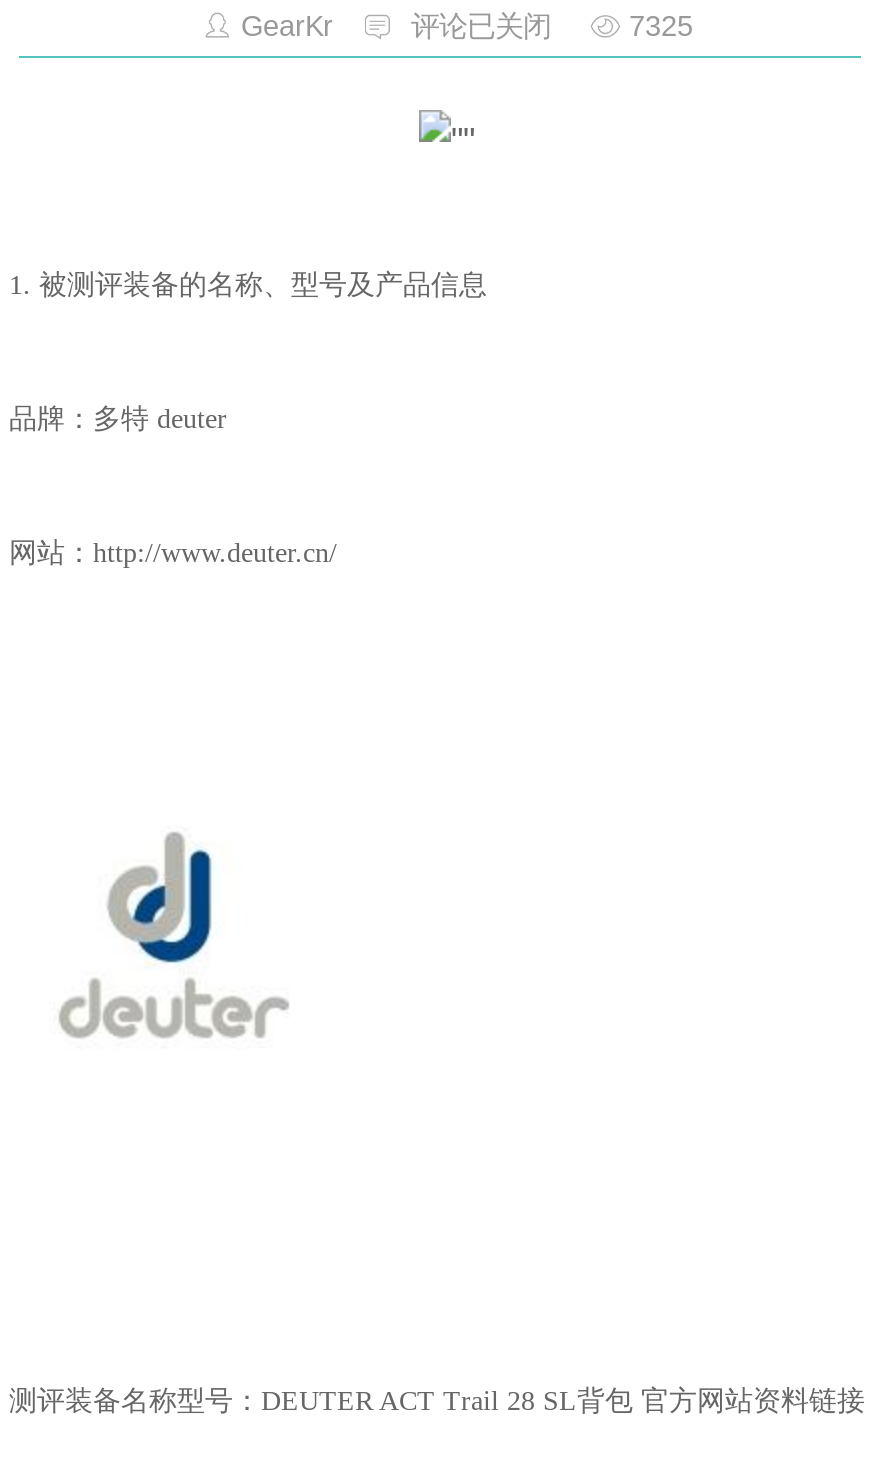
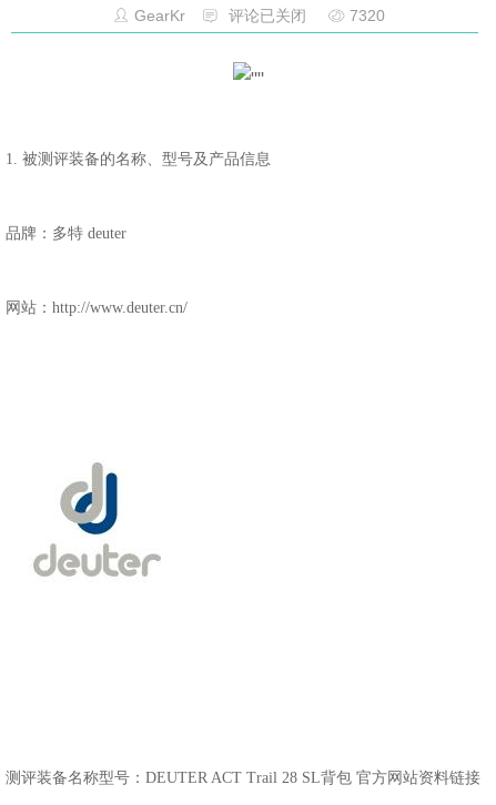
- 7325
+ 7320
